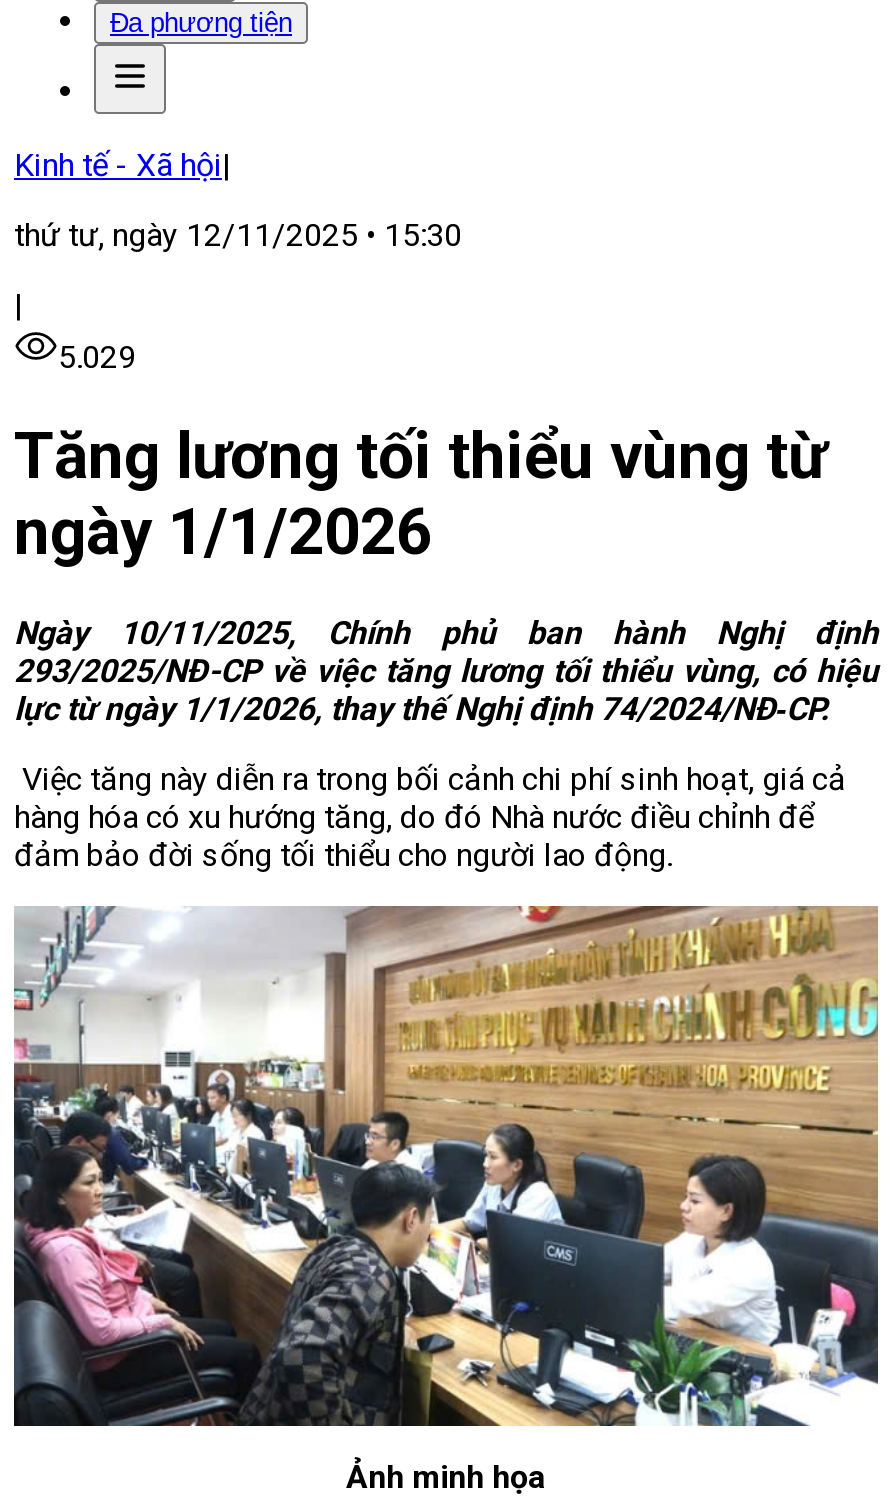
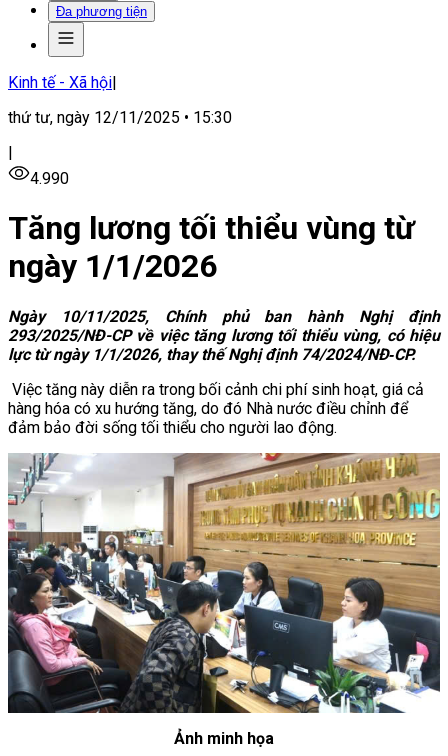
- 5.029
+ 4.990
